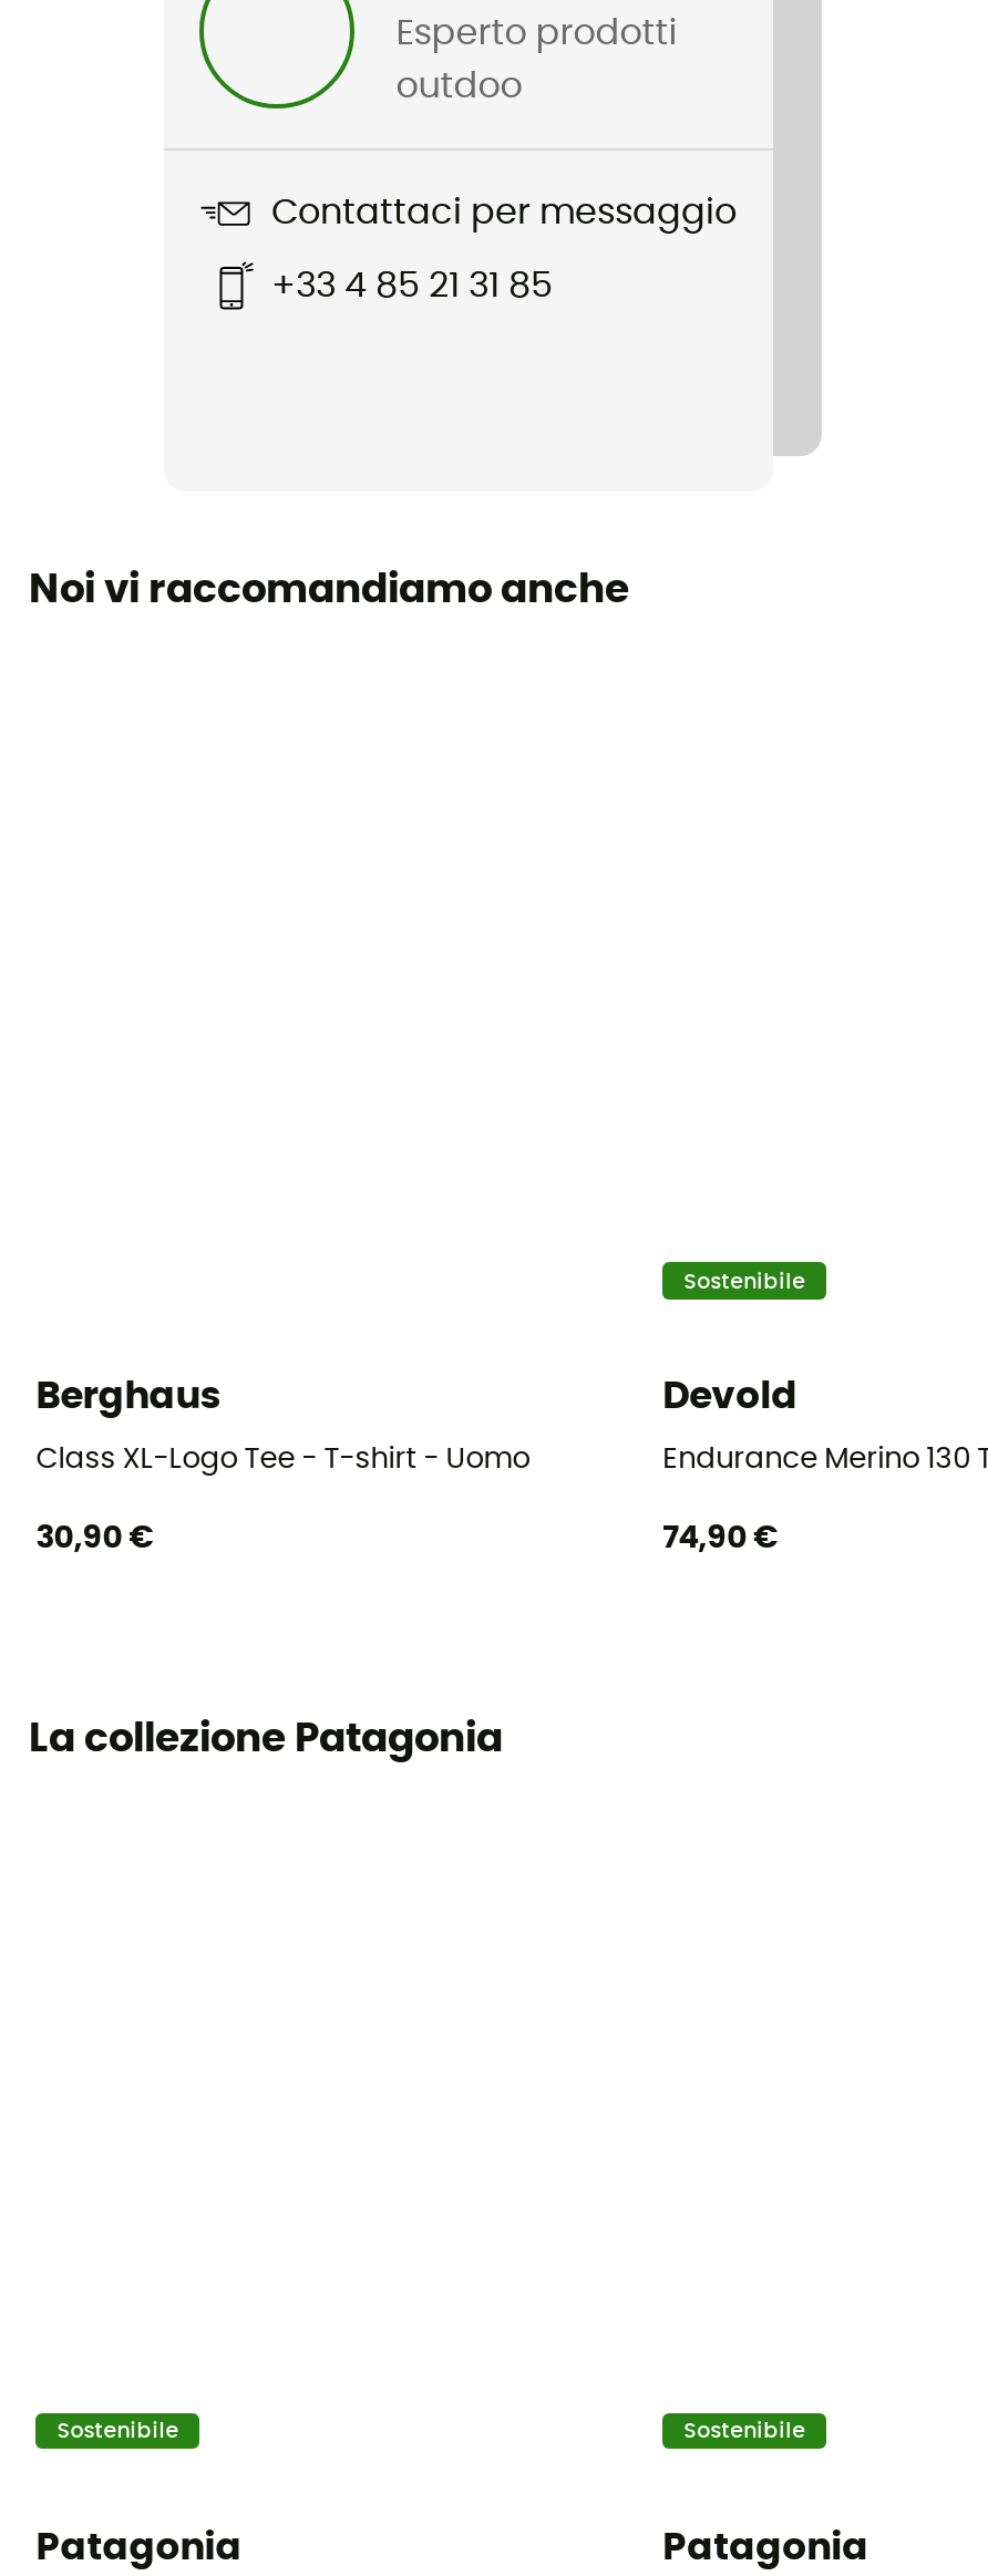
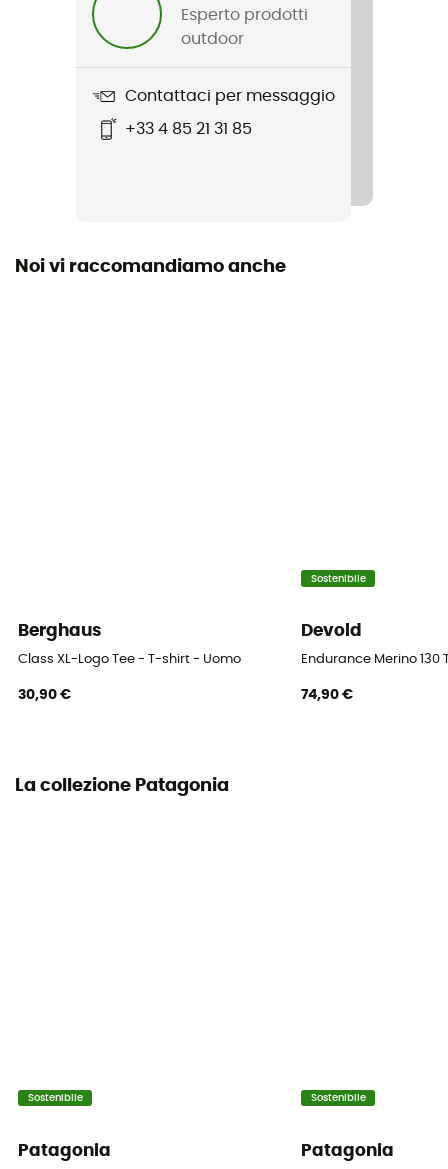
- outdoo
+ outdoor
